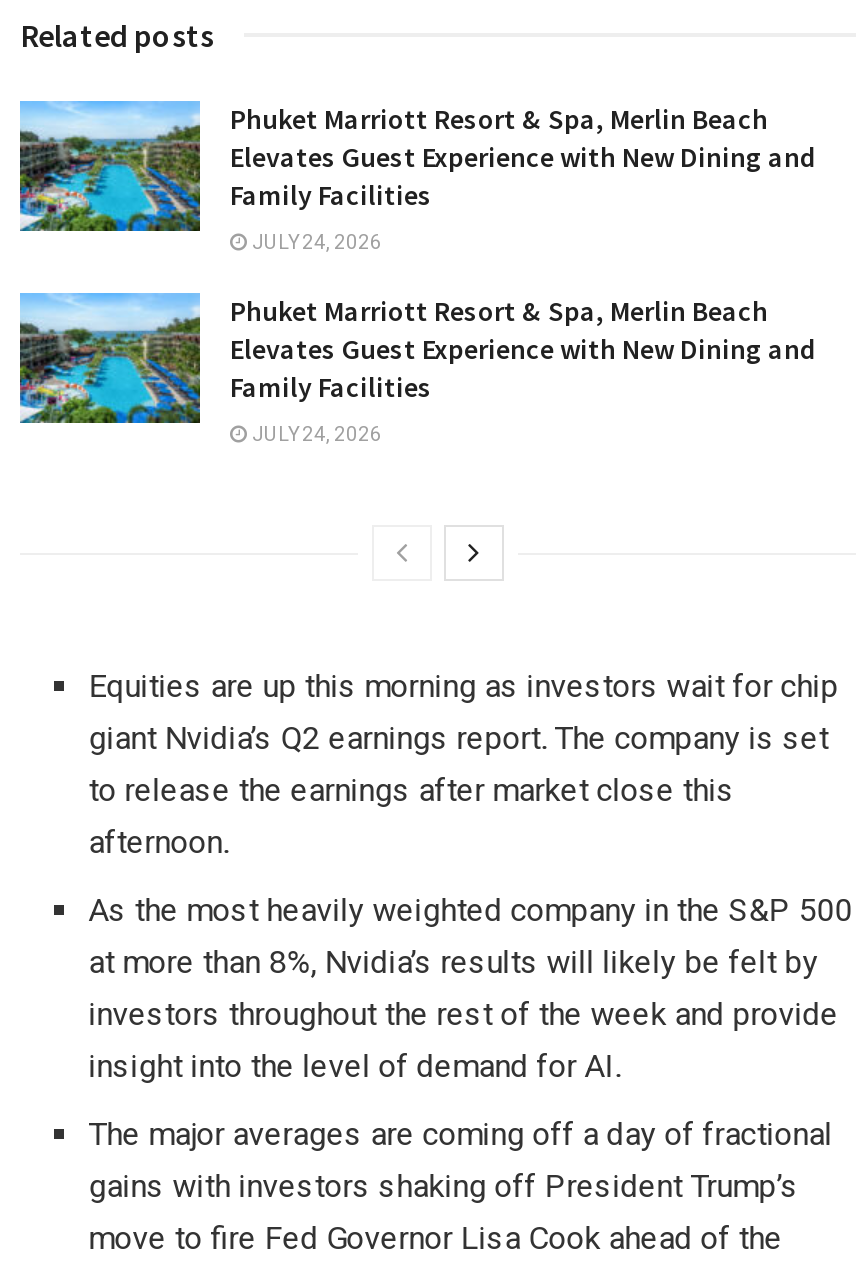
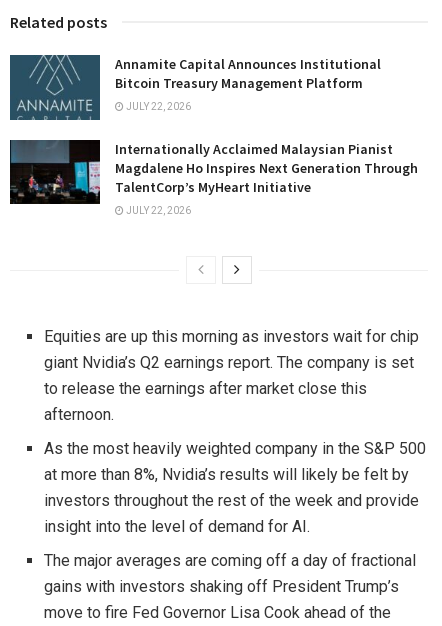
- [image]
- Phuket Marriott Resort & Spa, Merlin Beach
- Elevates Guest Experience with New Dining and
- Family Facilities
+ [image]
+ Annamite Capital Announces Institutional
+ Bitcoin Treasury Management Platform

- JULY 24, 2026
+ JULY 22, 2026

- [image]
- Phuket Marriott Resort & Spa, Merlin Beach
- Elevates Guest Experience with New Dining and
- Family Facilities
+ [image]
+ Internationally Acclaimed Malaysian Pianist
+ Magdalene Ho Inspires Next Generation Through
+ TalentCorp’s MyHeart Initiative

- JULY 24, 2026
+ JULY 22, 2026
